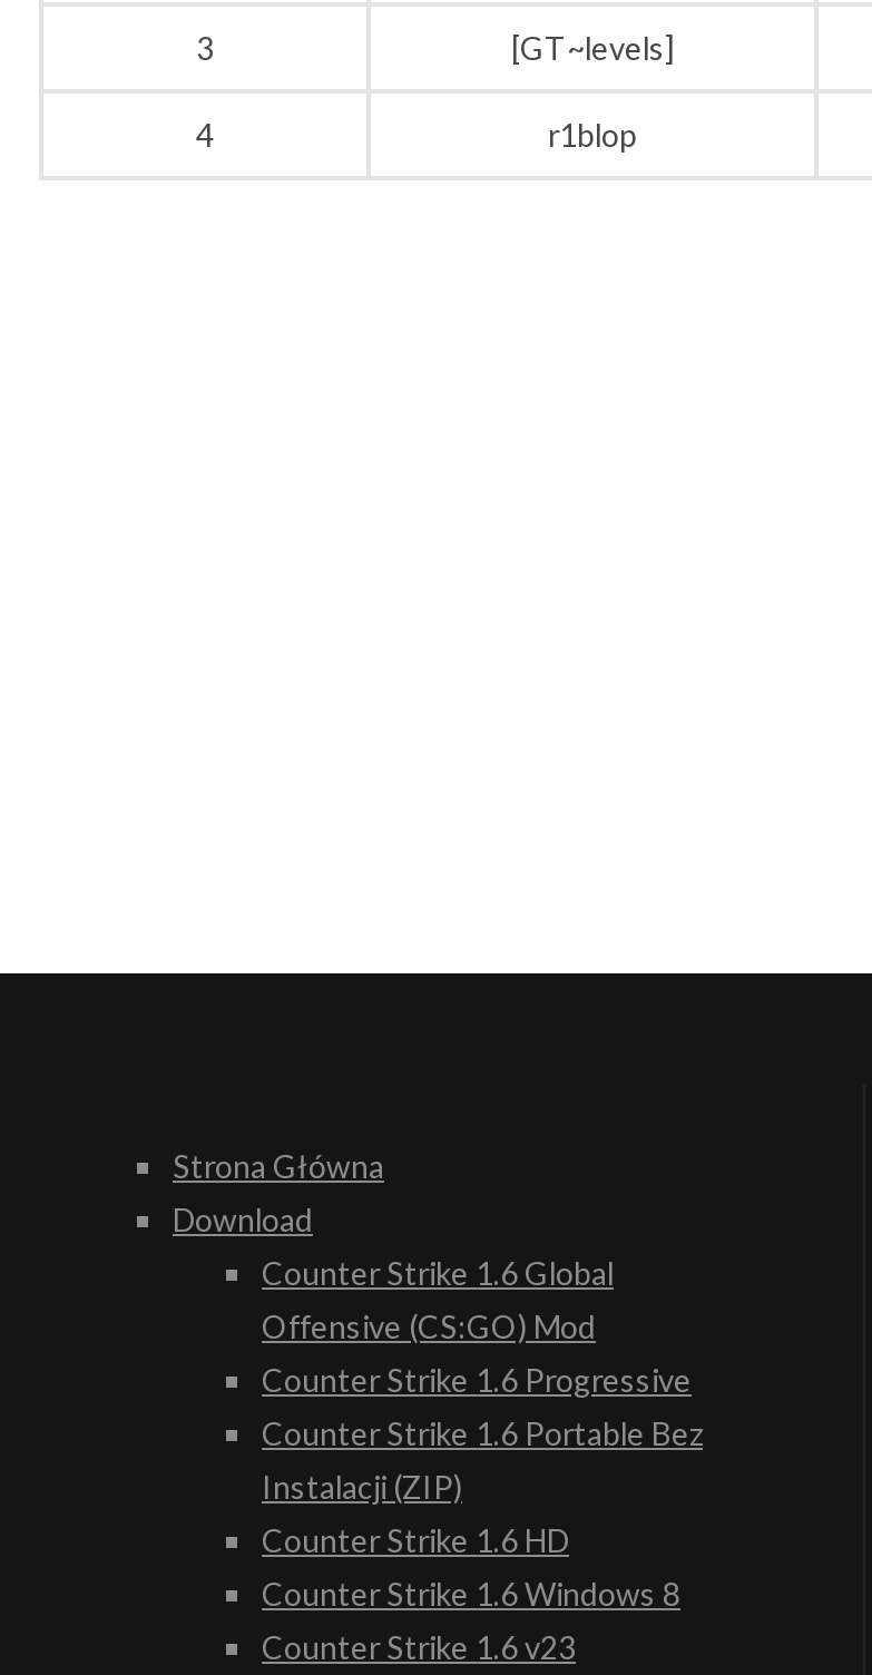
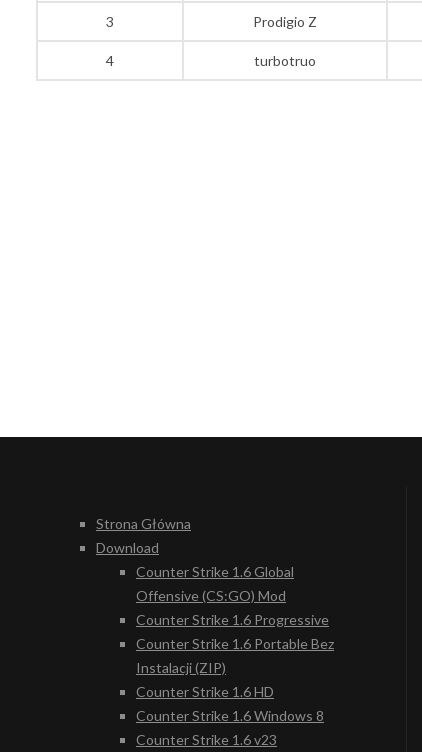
- [GT~levels]
+ Prodigio Z

- r1blop
+ turbotruo
